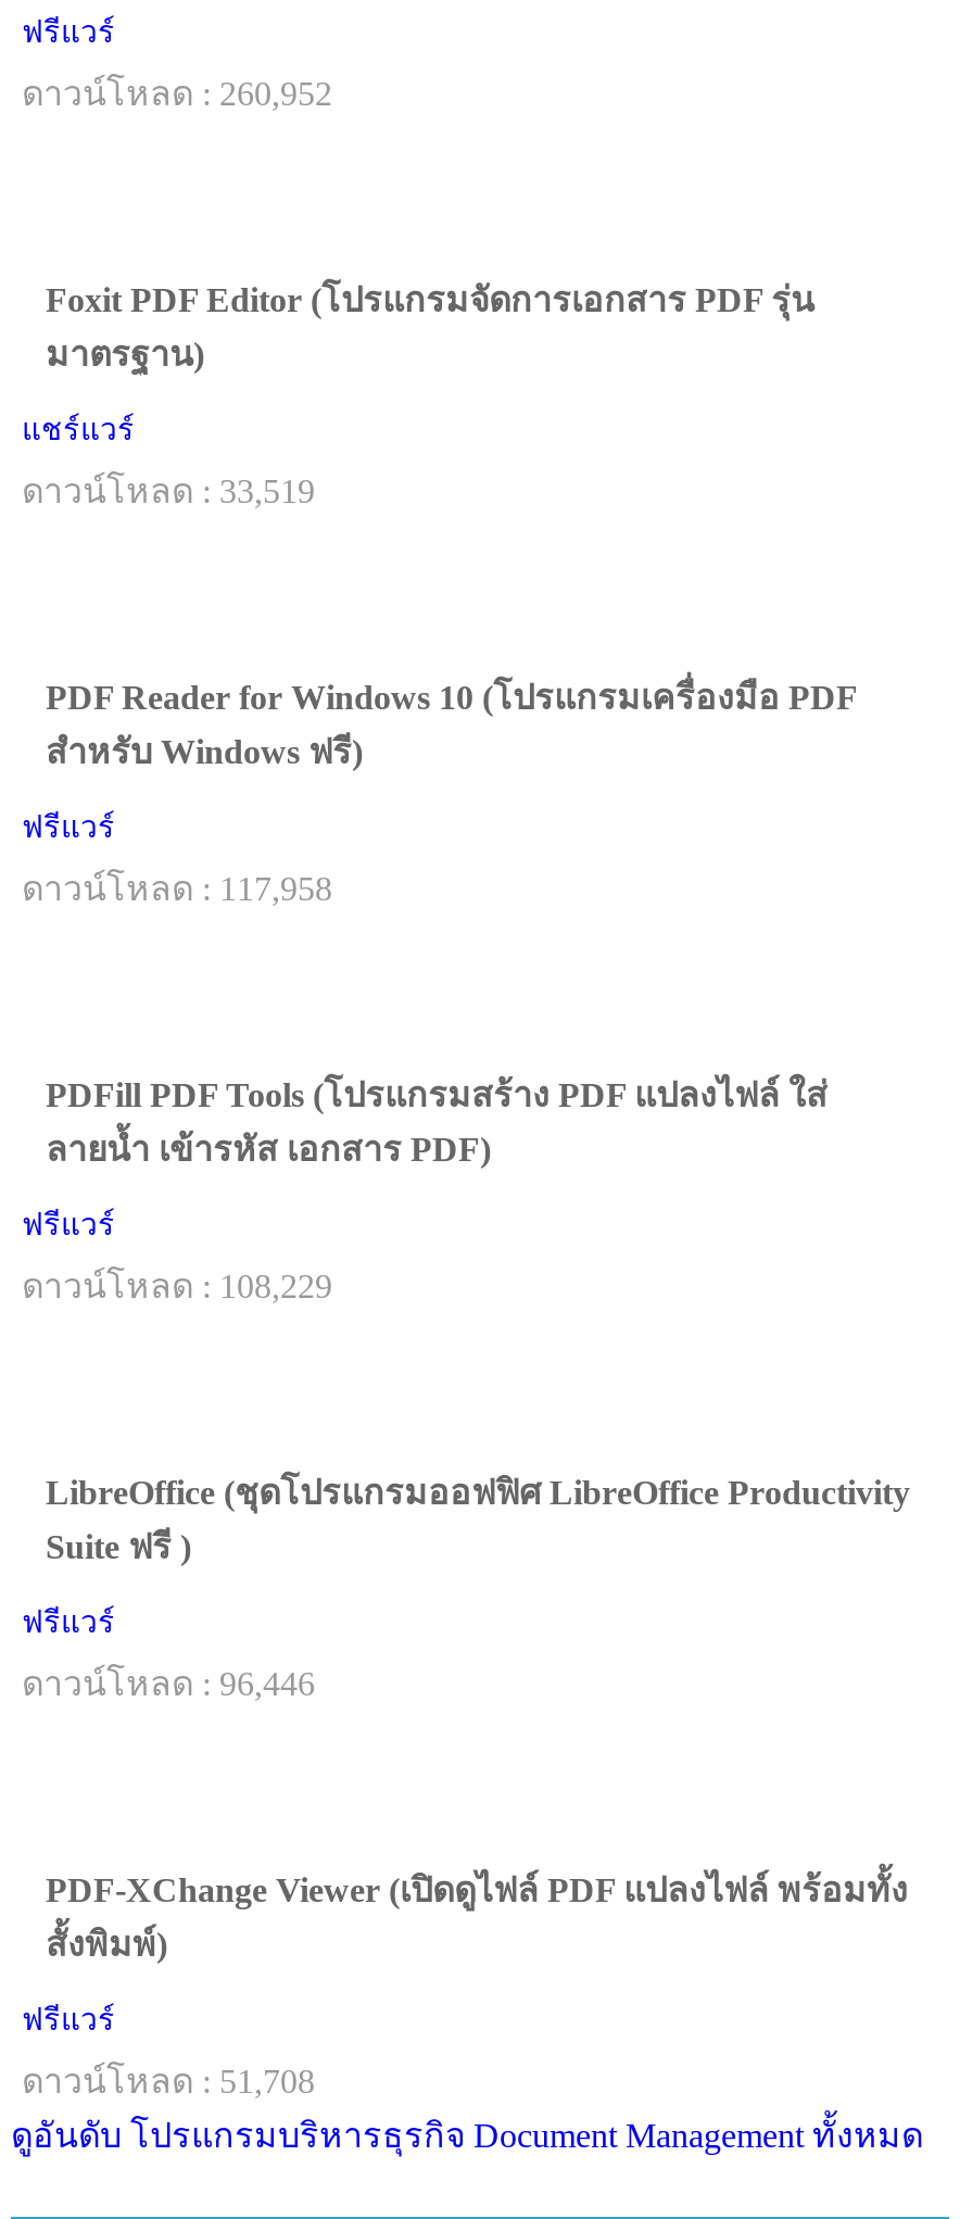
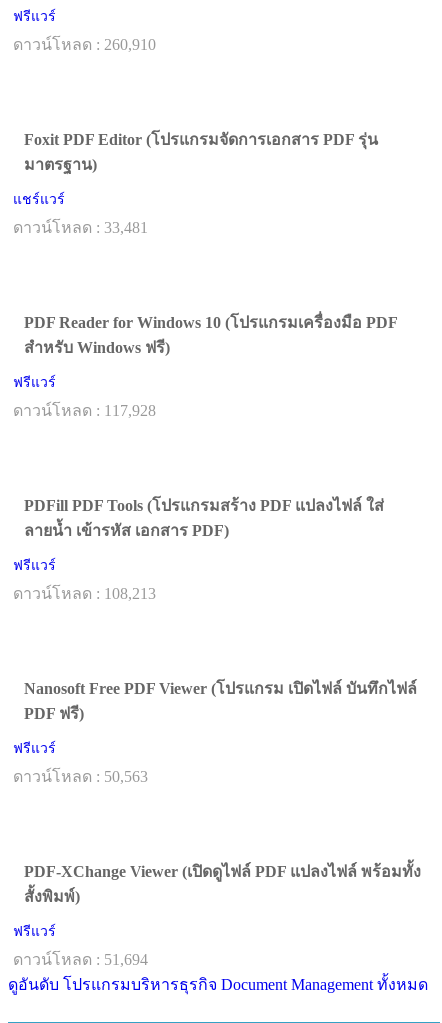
- ดาวน์โหลด : 260,952
+ ดาวน์โหลด : 260,910

- ดาวน์โหลด : 33,519
+ ดาวน์โหลด : 33,481

- ดาวน์โหลด : 117,958
+ ดาวน์โหลด : 117,928

- ดาวน์โหลด : 108,229
+ ดาวน์โหลด : 108,213

- LibreOffice (ชุดโปรแกรมออฟฟิศ LibreOffice Productivity
+ Nanosoft Free PDF Viewer (โปรแกรม เปิดไฟล์ บันทึกไฟล์

- Suite ฟรี )
+ PDF ฟรี)

- ดาวน์โหลด : 96,446
+ ดาวน์โหลด : 50,563

- ดาวน์โหลด : 51,708
+ ดาวน์โหลด : 51,694
